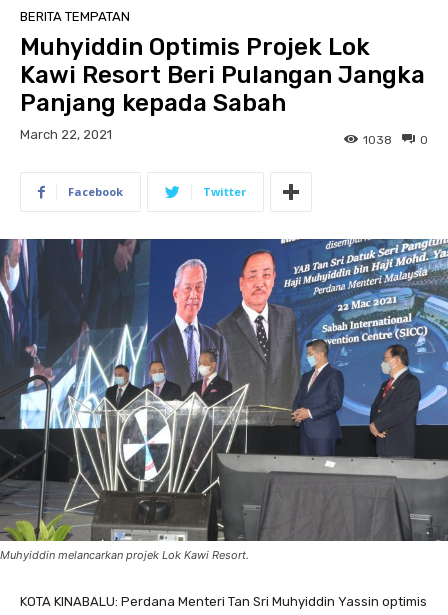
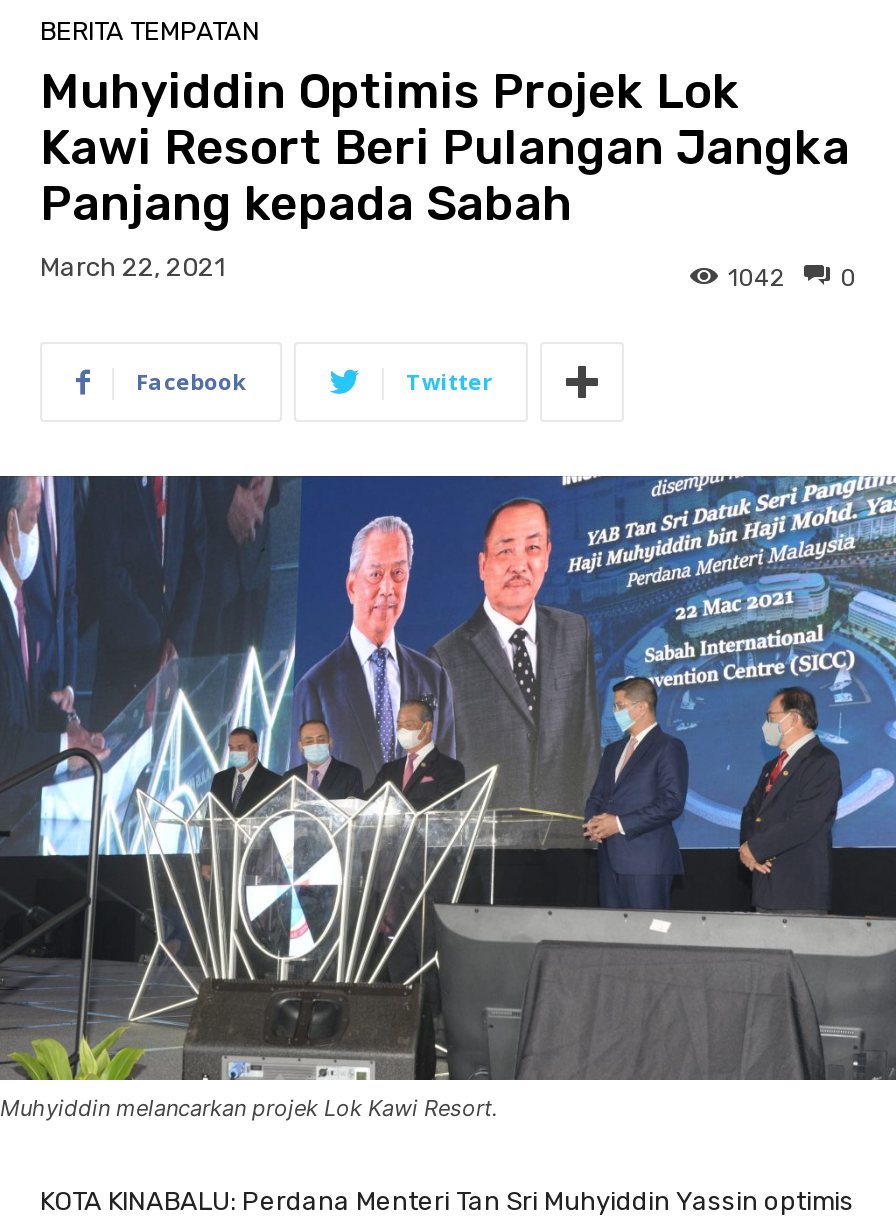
- 1038 0
+ 1042 0
